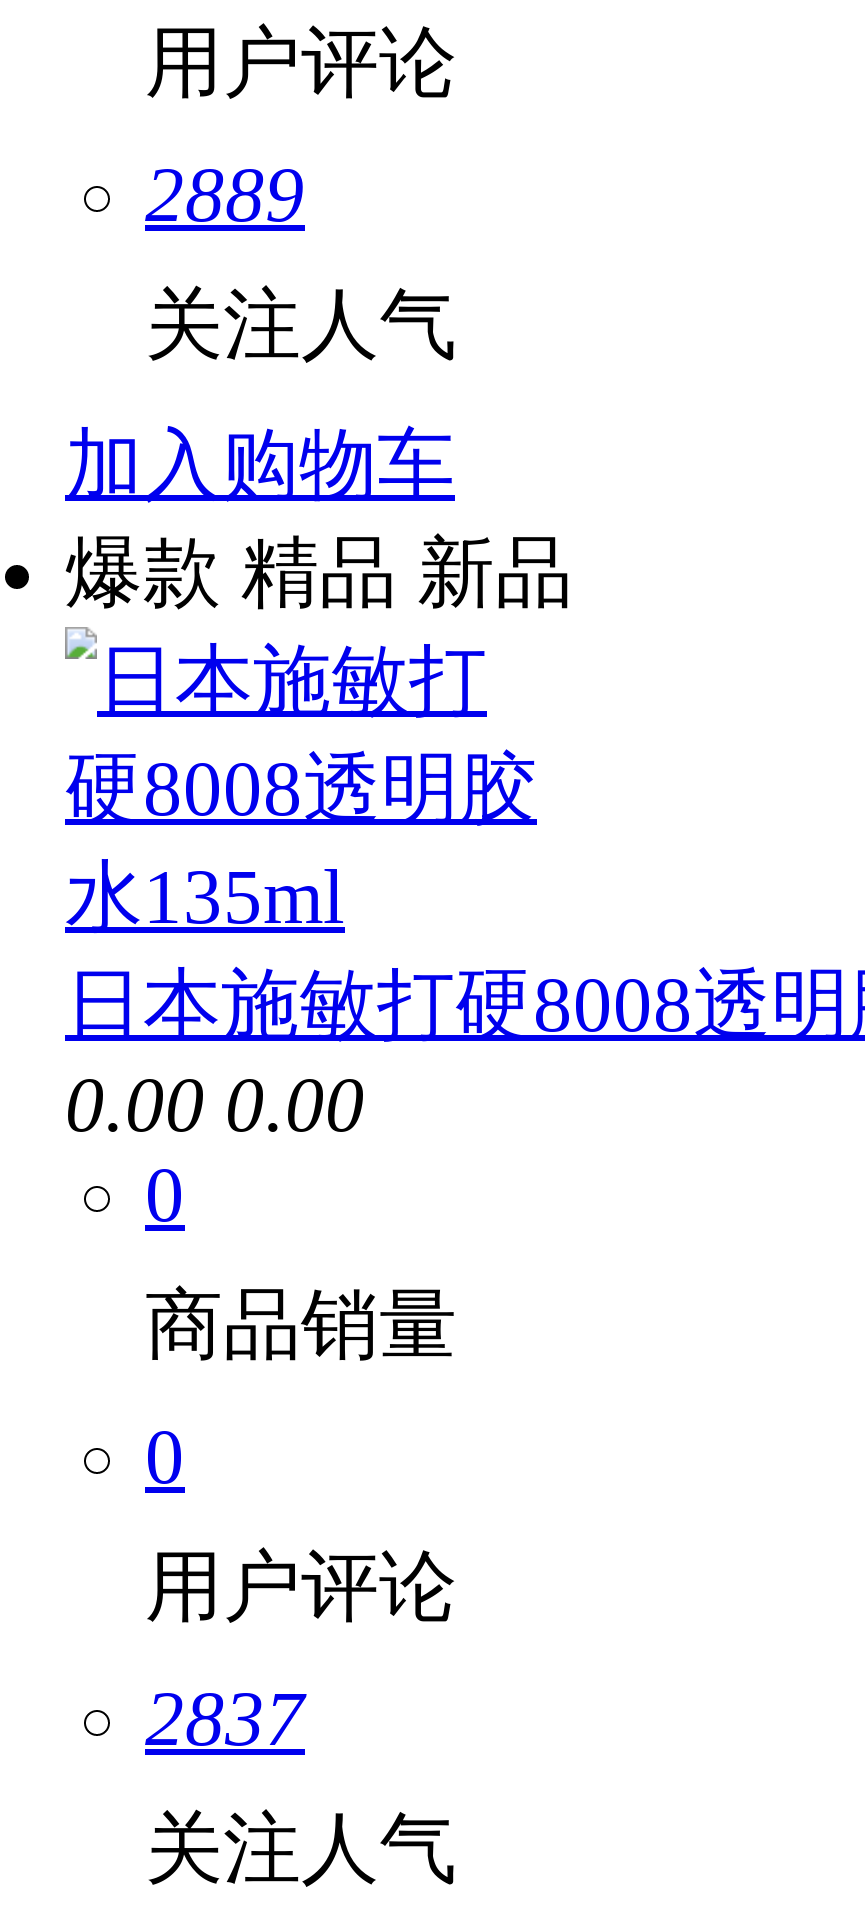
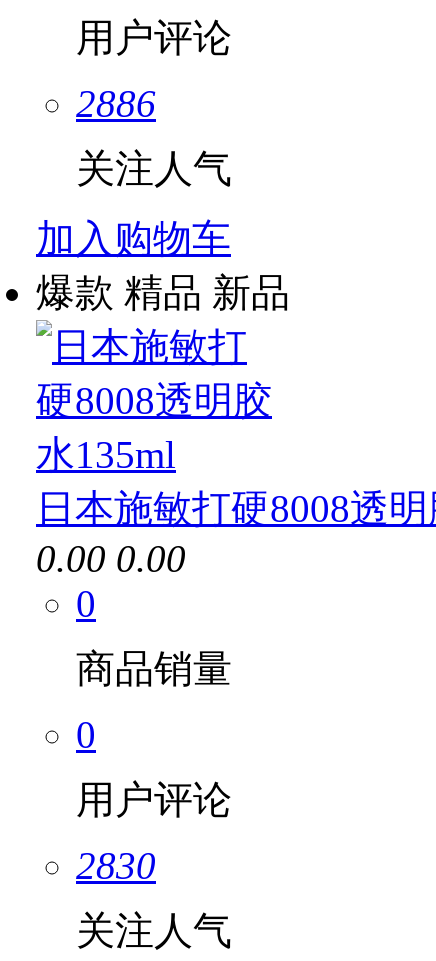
- 2889
+ 2886

- 2837
+ 2830
